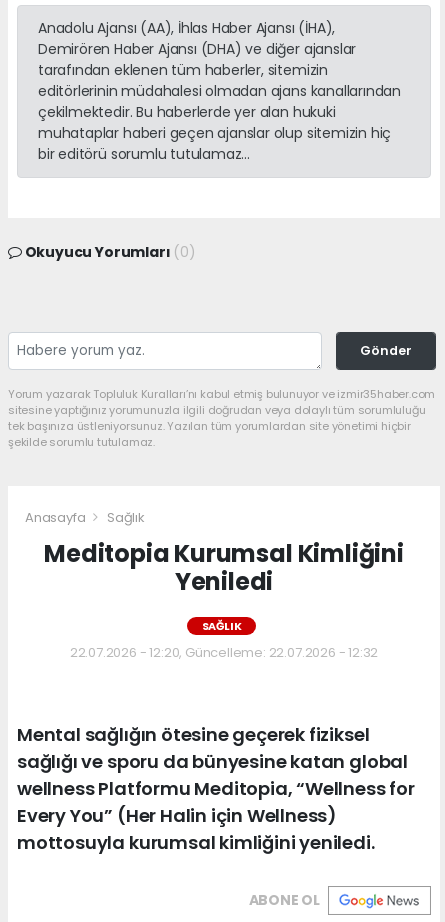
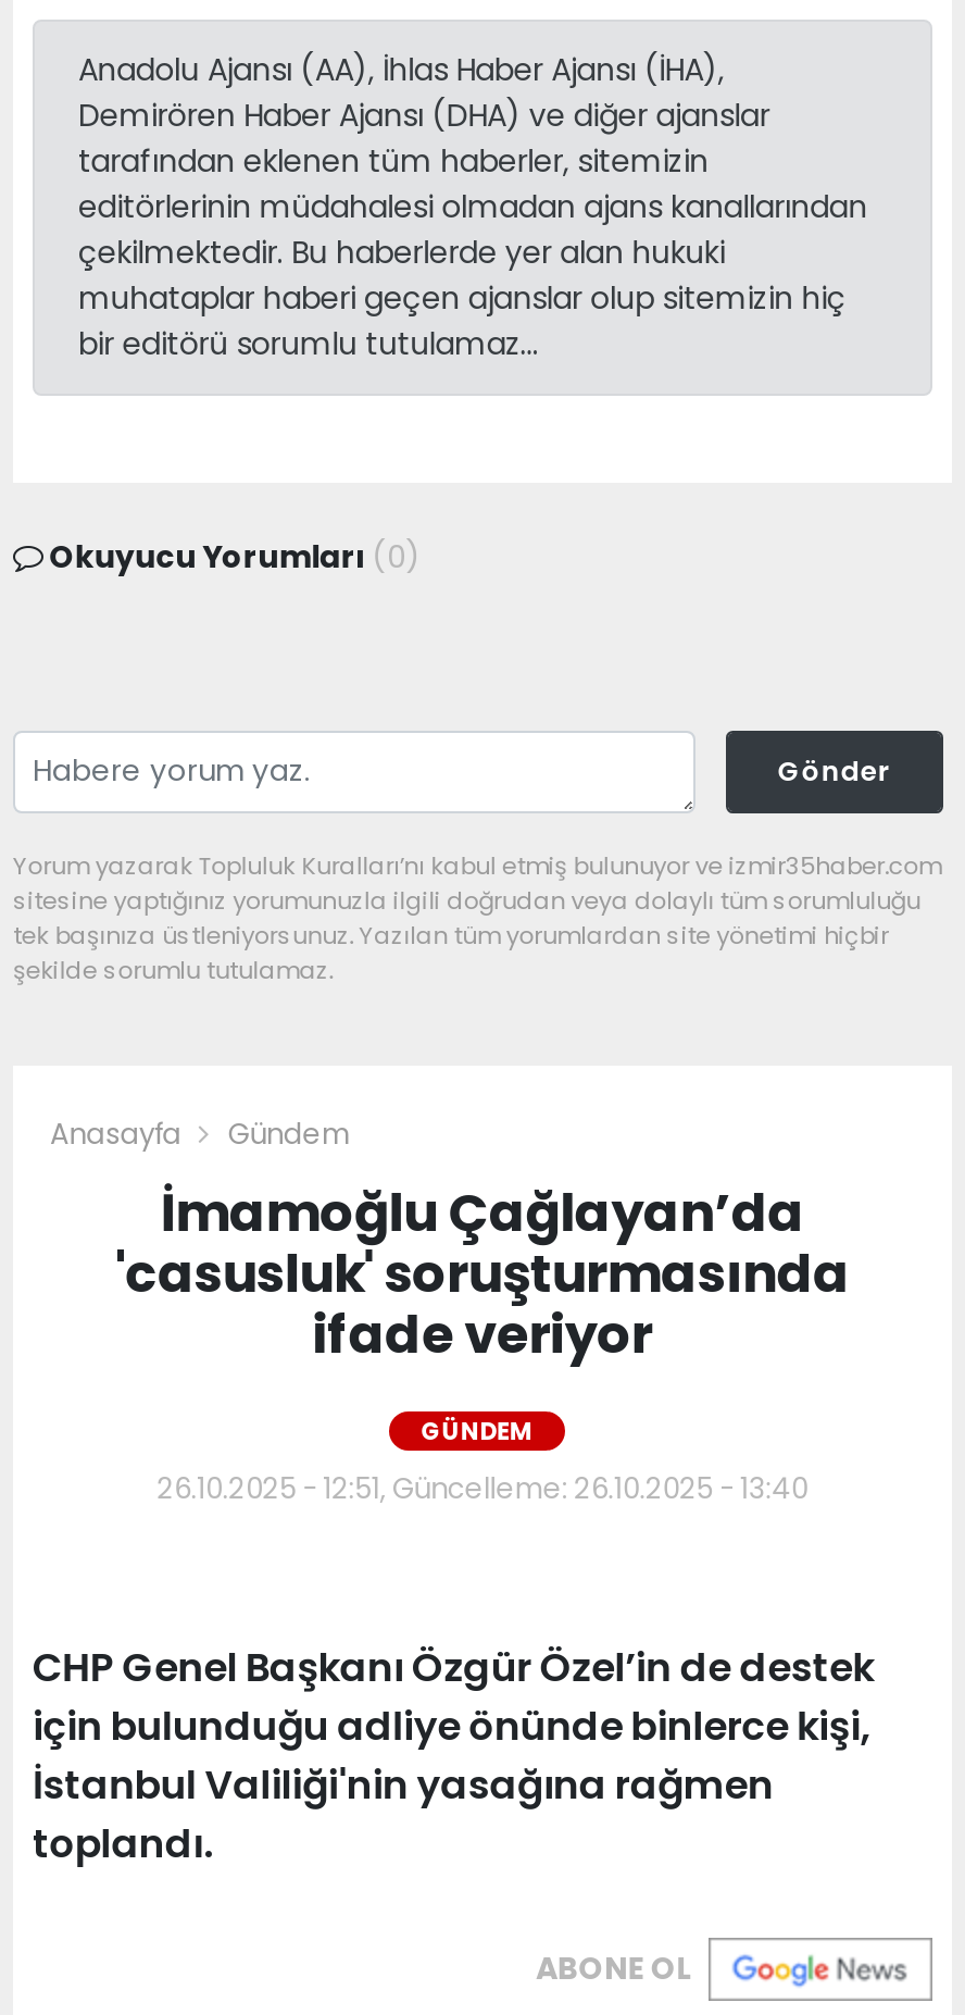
- Sağlık
- Meditopia Kurumsal Kimliğini
- Yeniledi
+ Gündem
+ İmamoğlu Çağlayan’da
+ 'casusluk' soruşturmasında
+ ifade veriyor

- SAĞLIK
+ GÜNDEM

- 22.07.2026 - 12:20, Güncelleme: 22.07.2026 - 12:32
+ 26.10.2025 - 12:51, Güncelleme: 26.10.2025 - 13:40

- Mental sağlığın ötesine geçerek fiziksel
- sağlığı ve sporu da bünyesine katan global
- wellness Platformu Meditopia, “Wellness for
- Every You” (Her Halin için Wellness)
- mottosuyla kurumsal kimliğini yeniledi.
+ CHP Genel Başkanı Özgür Özel’in de destek
+ için bulunduğu adliye önünde binlerce kişi,
+ İstanbul Valiliği'nin yasağına rağmen
+ toplandı.
